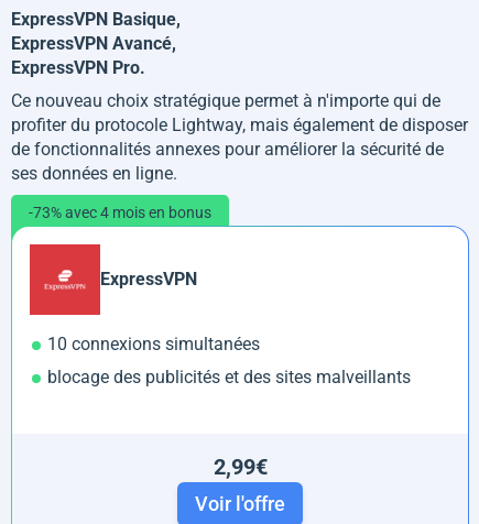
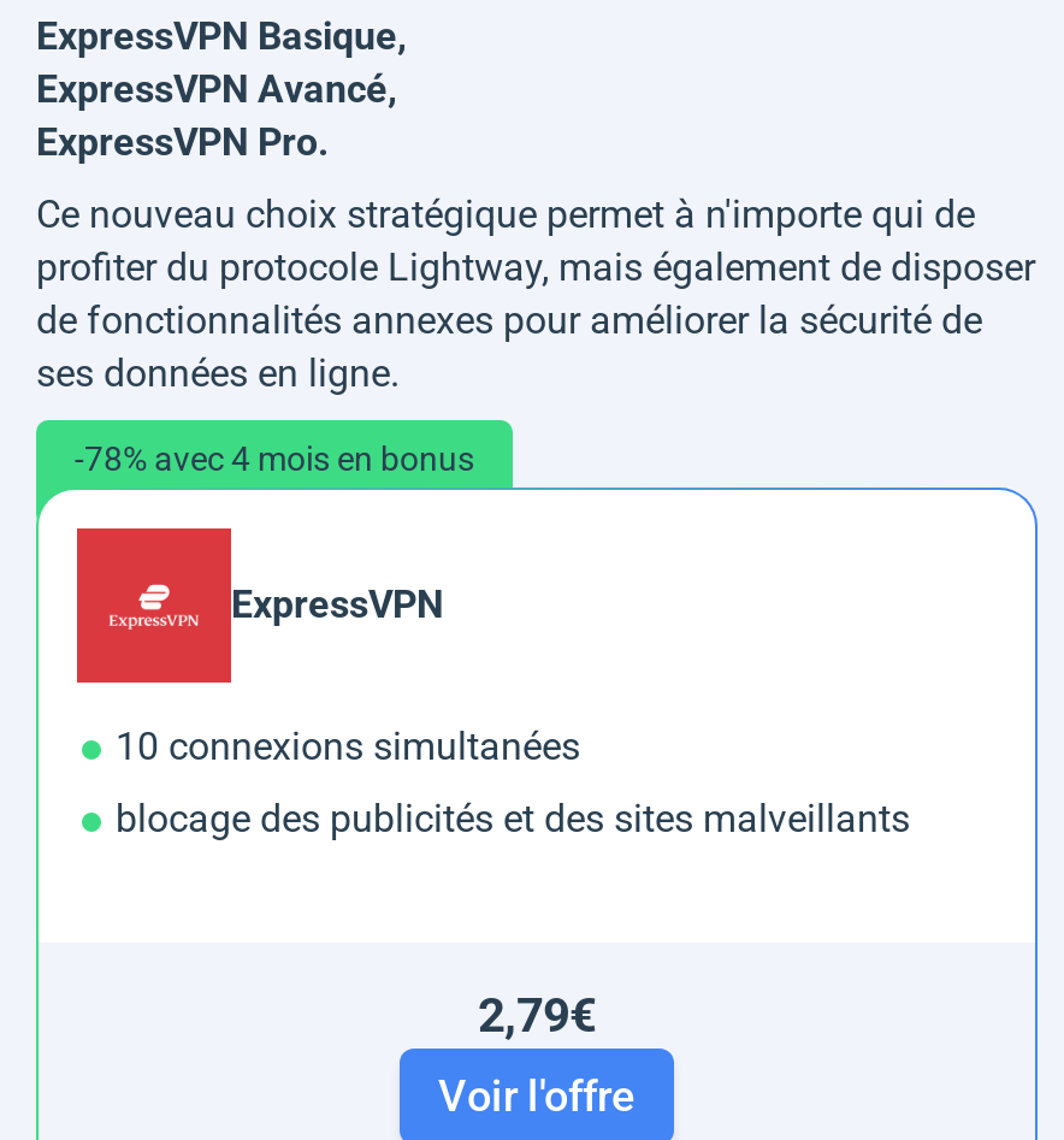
- -73% avec 4 mois en bonus
+ -78% avec 4 mois en bonus

- 2,99€
+ 2,79€
